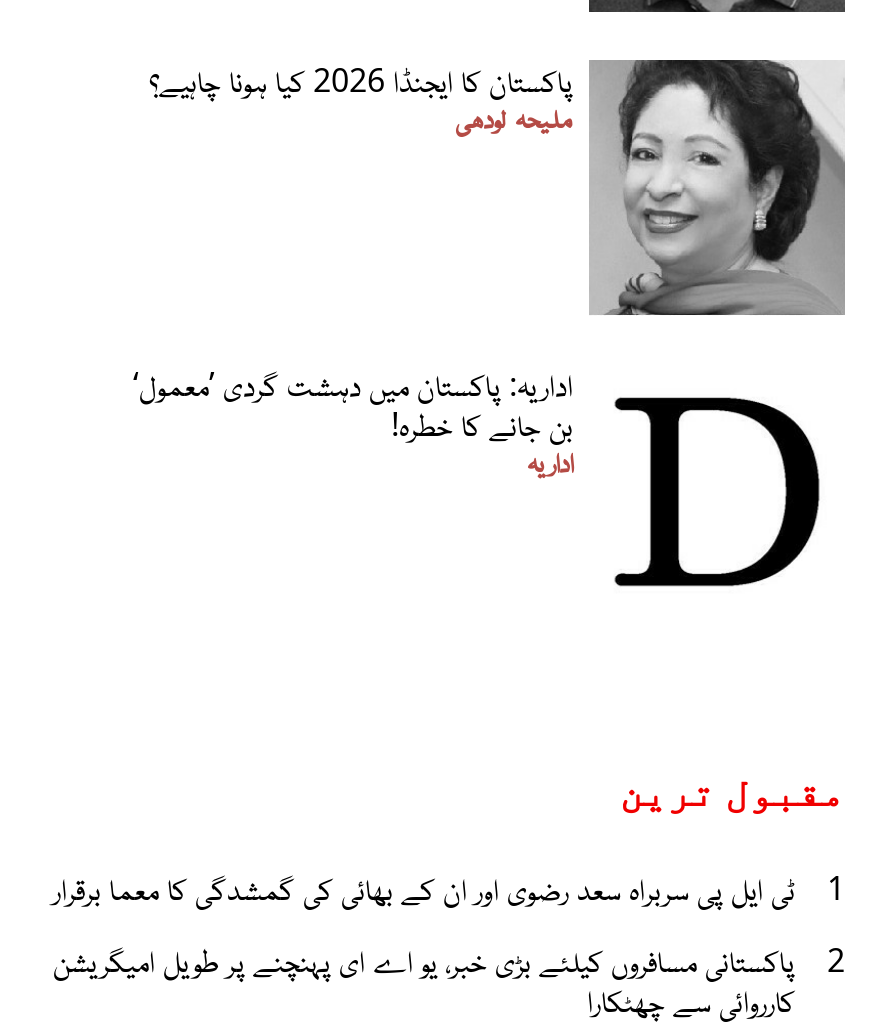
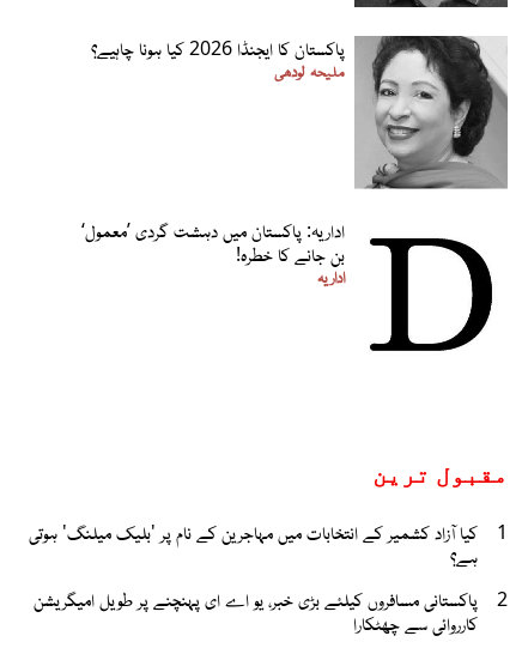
- ٹی ایل پی سربراہ سعد رضوی اور ان کے بھائی کی گمشدگی کا معما برقرار
+ کیا آزاد کشمیر کے انتخابات میں مہاجرین کے نام پر 'بلیک میلنگ' ہوتی
+ ہے؟
